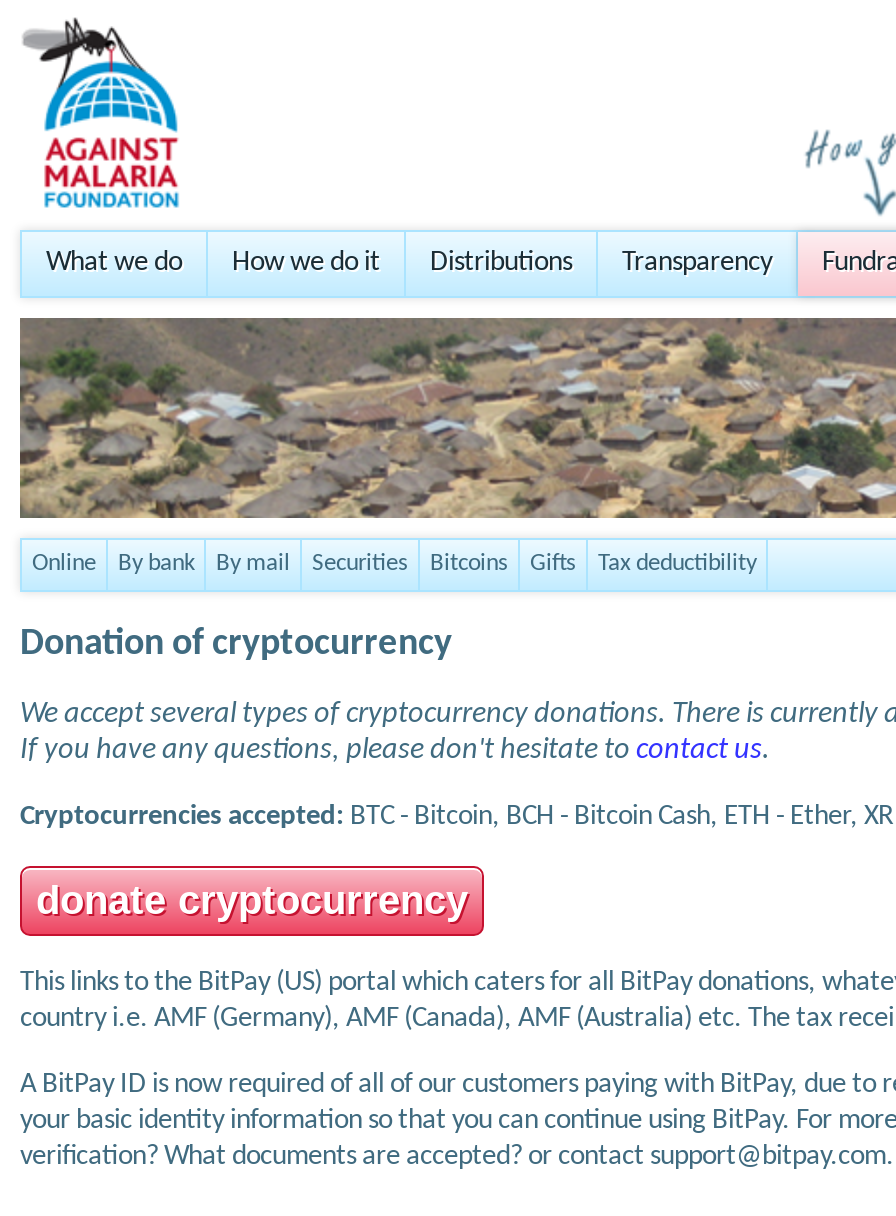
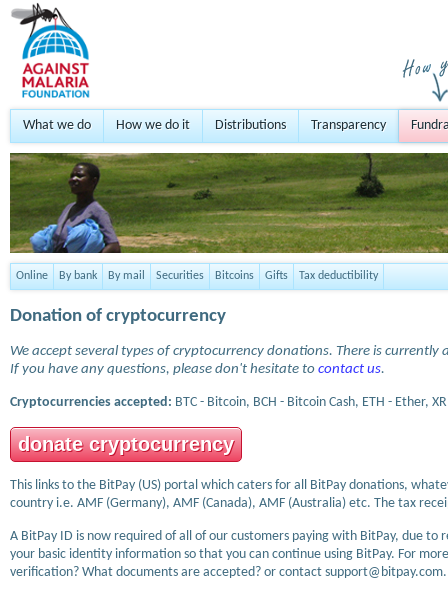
- [image]
+ [image]
